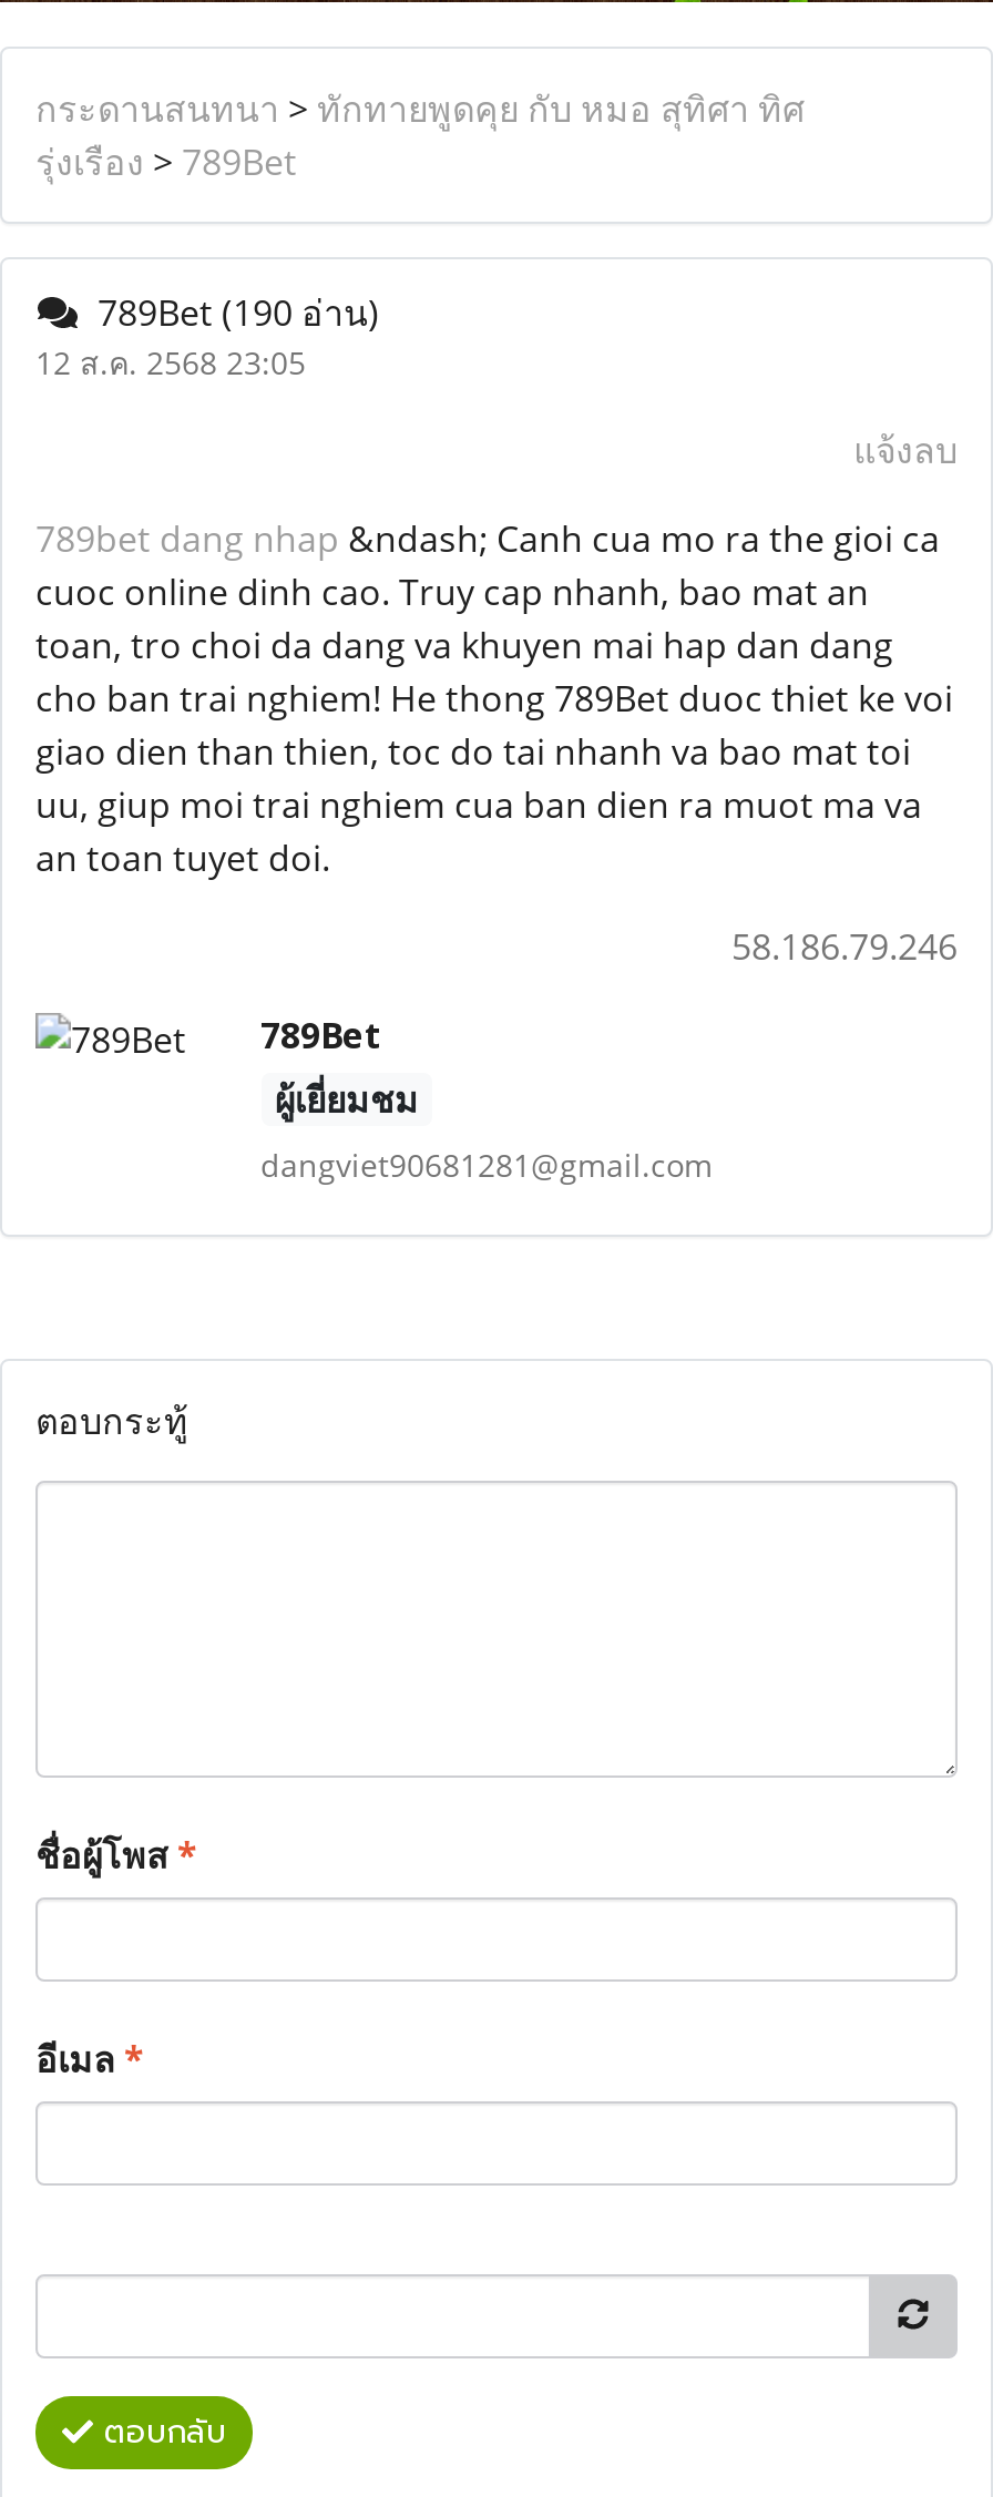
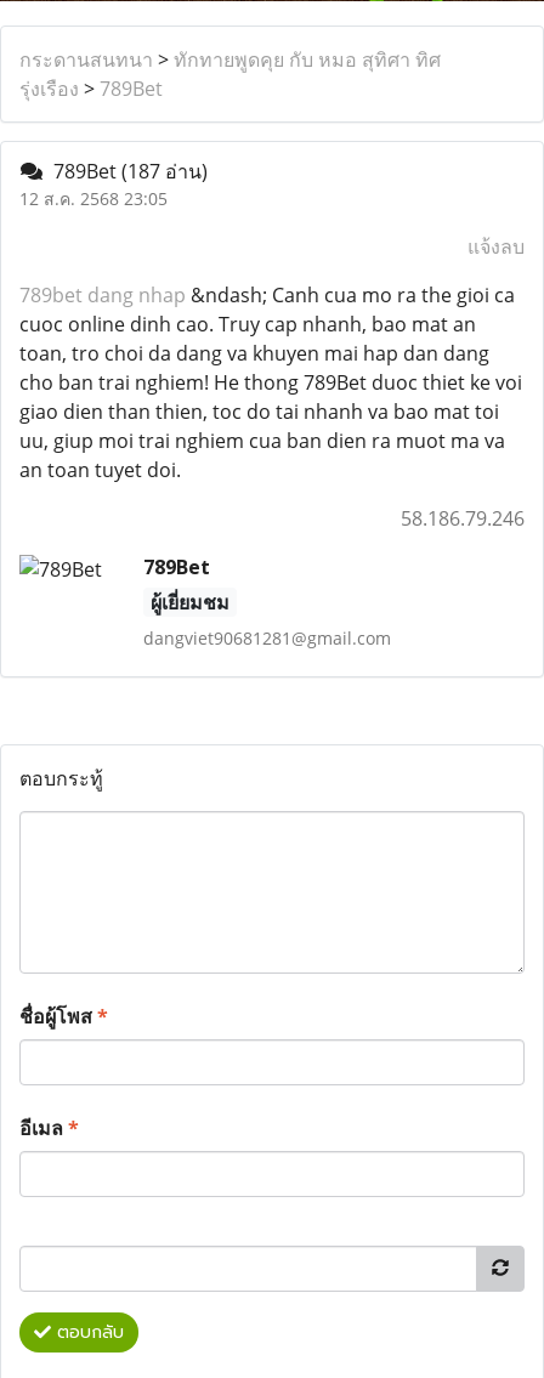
- 789Bet (190 อ่าน)
+ 789Bet (187 อ่าน)
